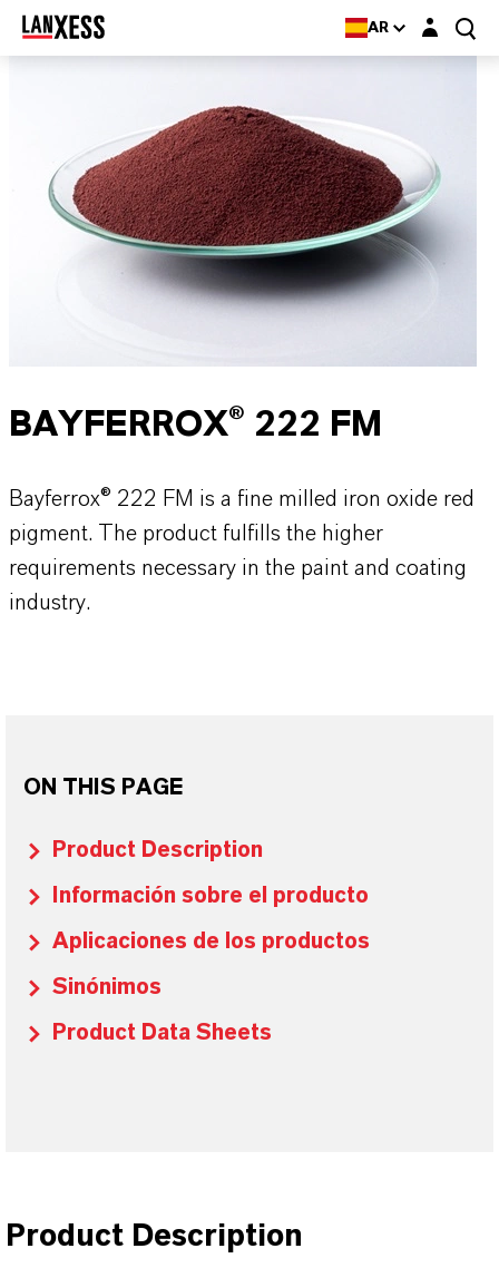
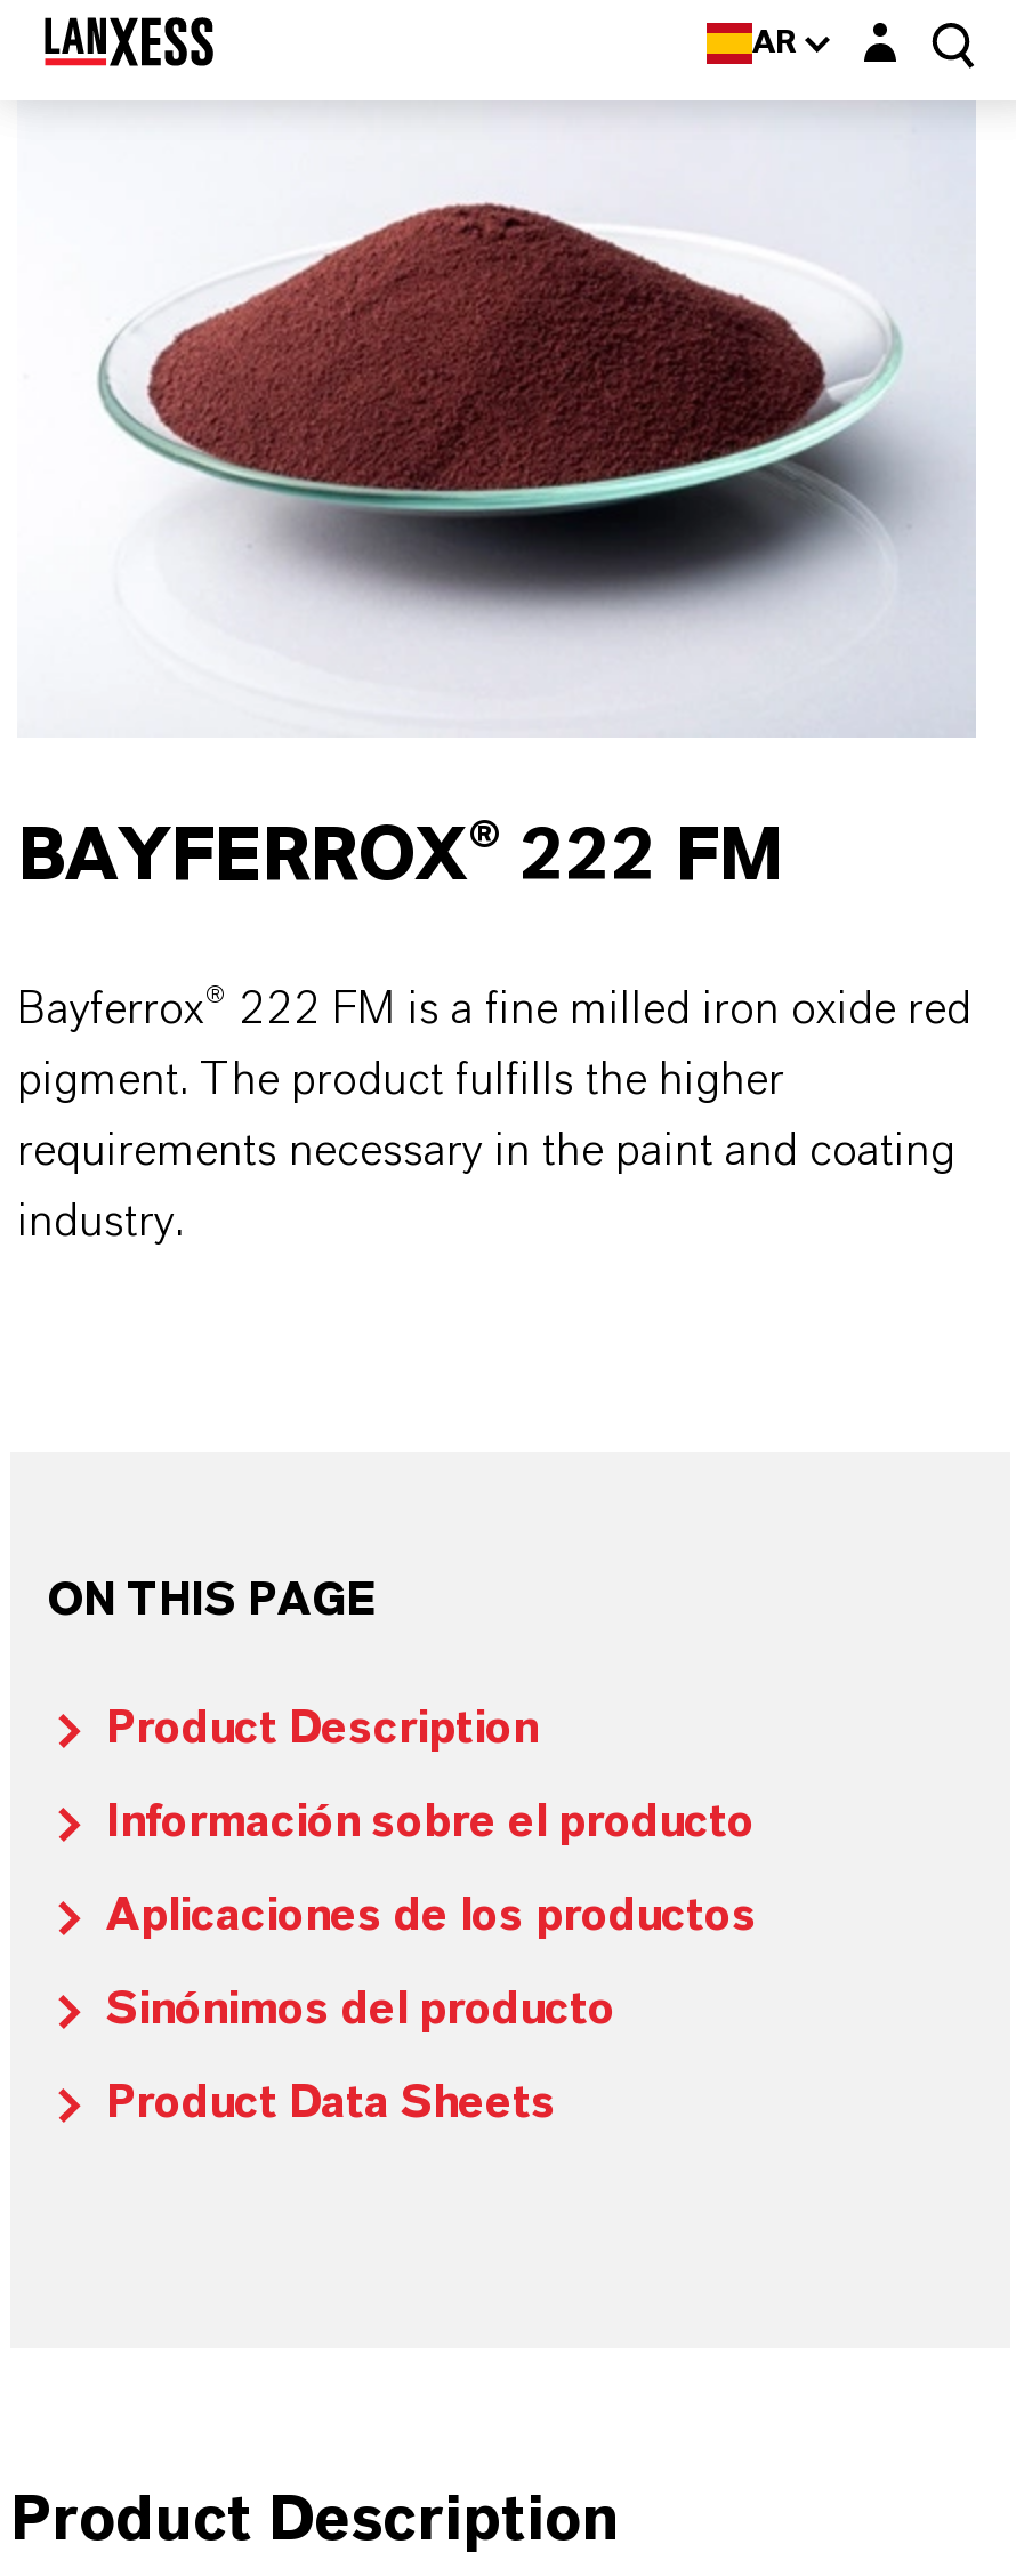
- Sinónimos
+ Sinónimos del producto
